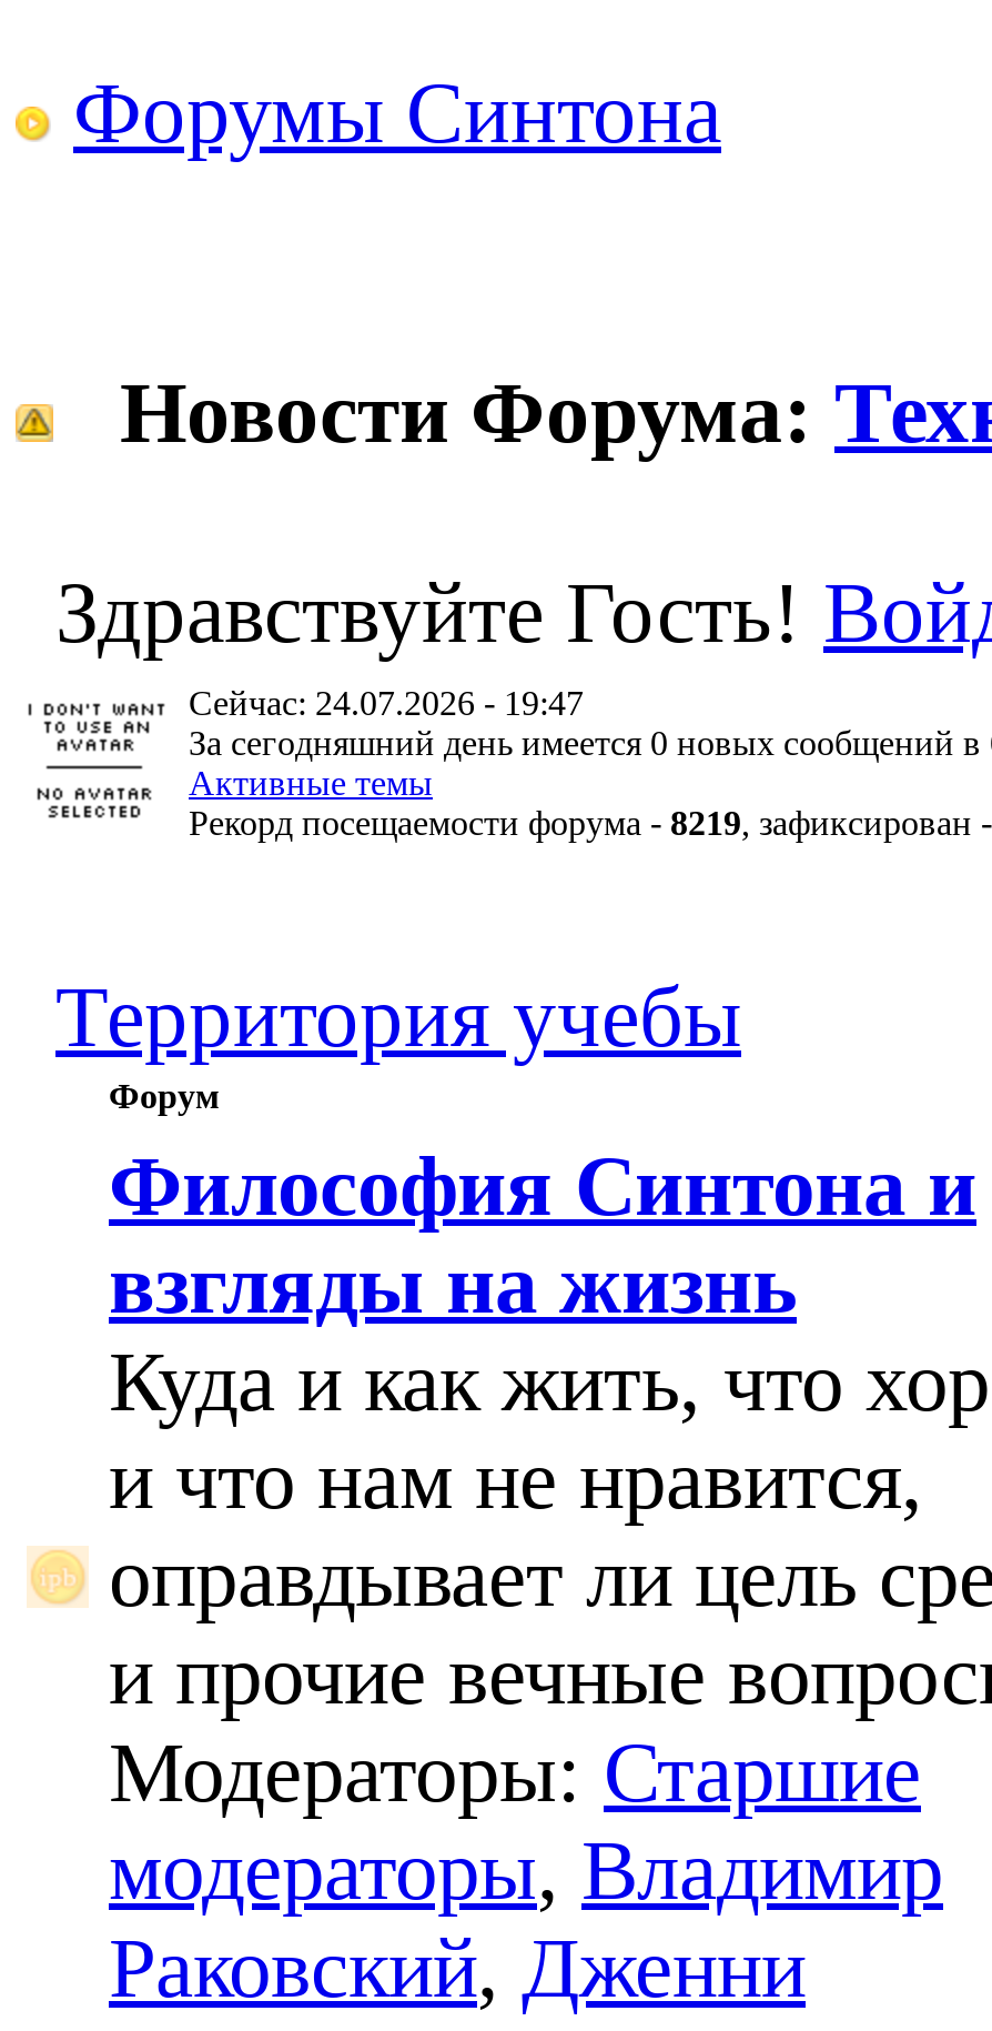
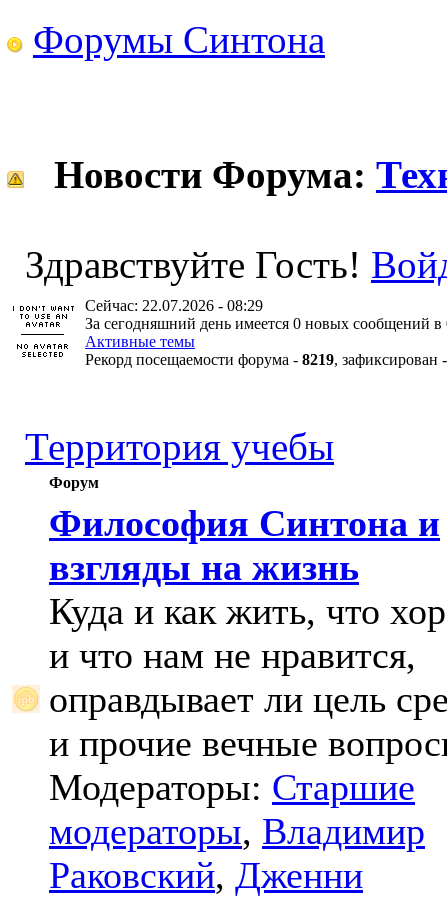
- Сейчас: 24.07.2026 - 19:47
+ Сейчас: 22.07.2026 - 08:29
